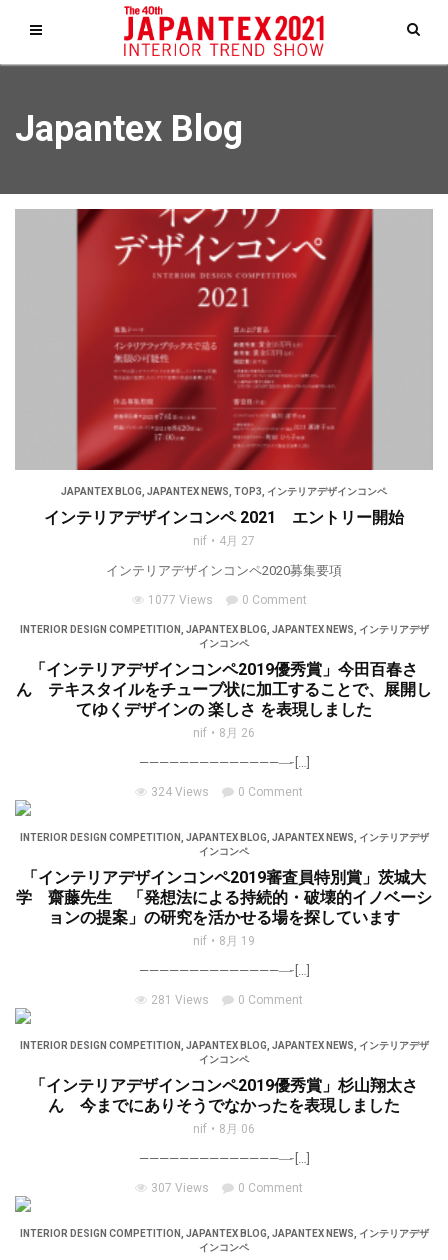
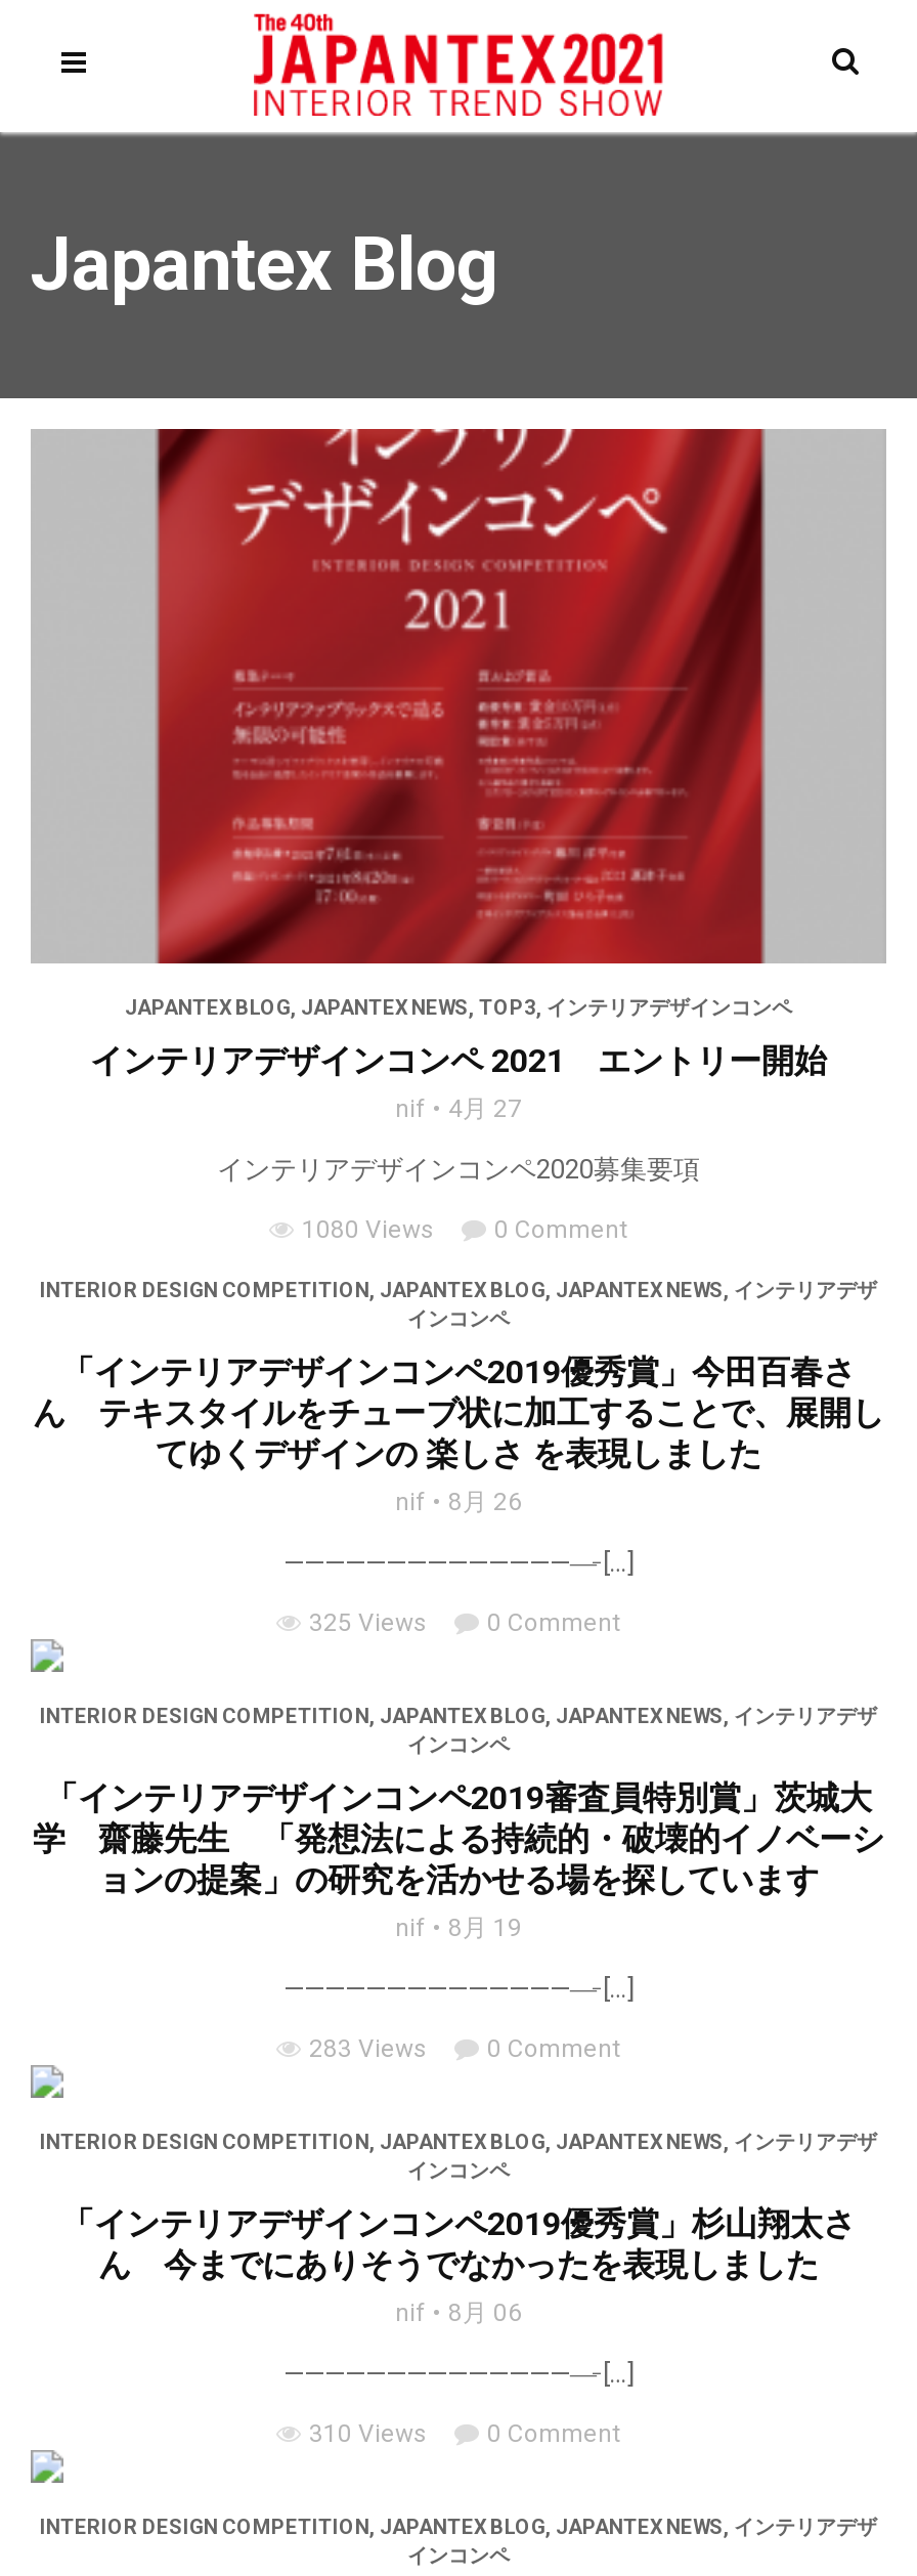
- 1077 Views
+ 1080 Views

- 324 Views
+ 325 Views

- 281 Views
+ 283 Views

- 307 Views
+ 310 Views
